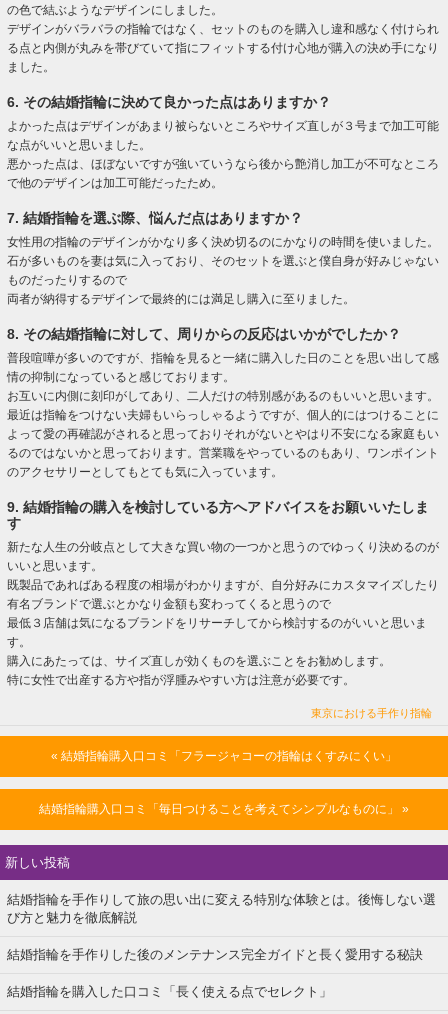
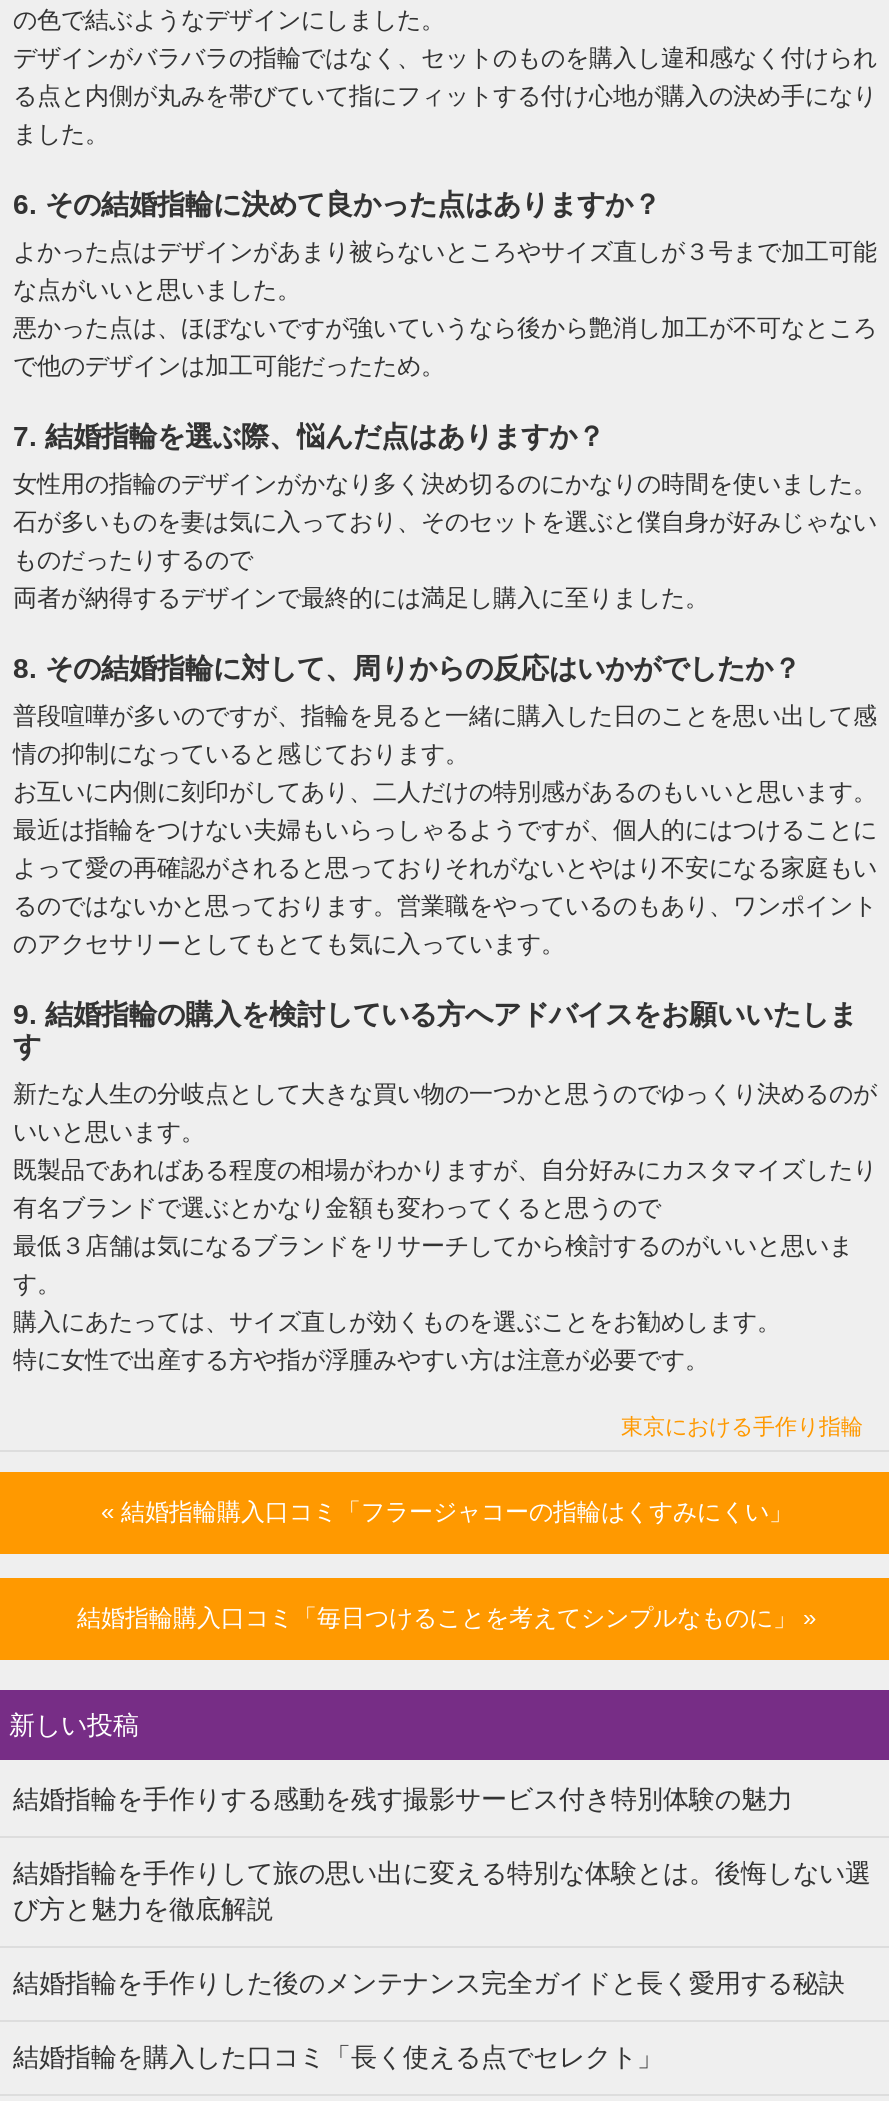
+ 結婚指輪を手作りする感動を残す撮影サービス付き特別体験の魅力
